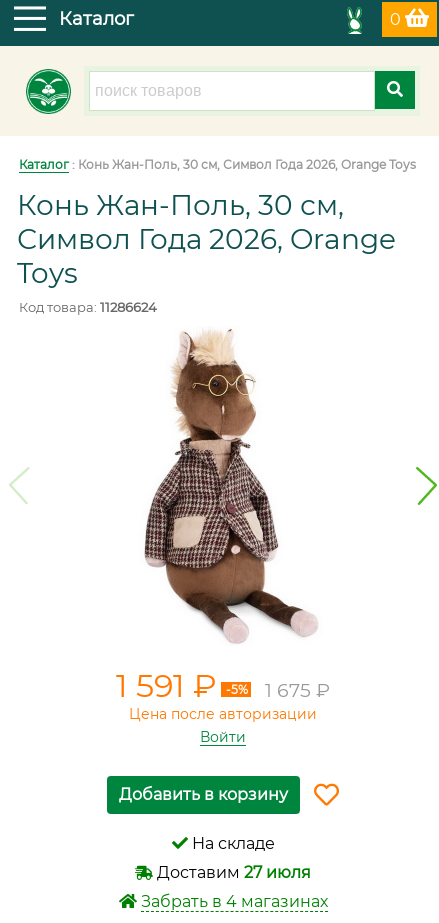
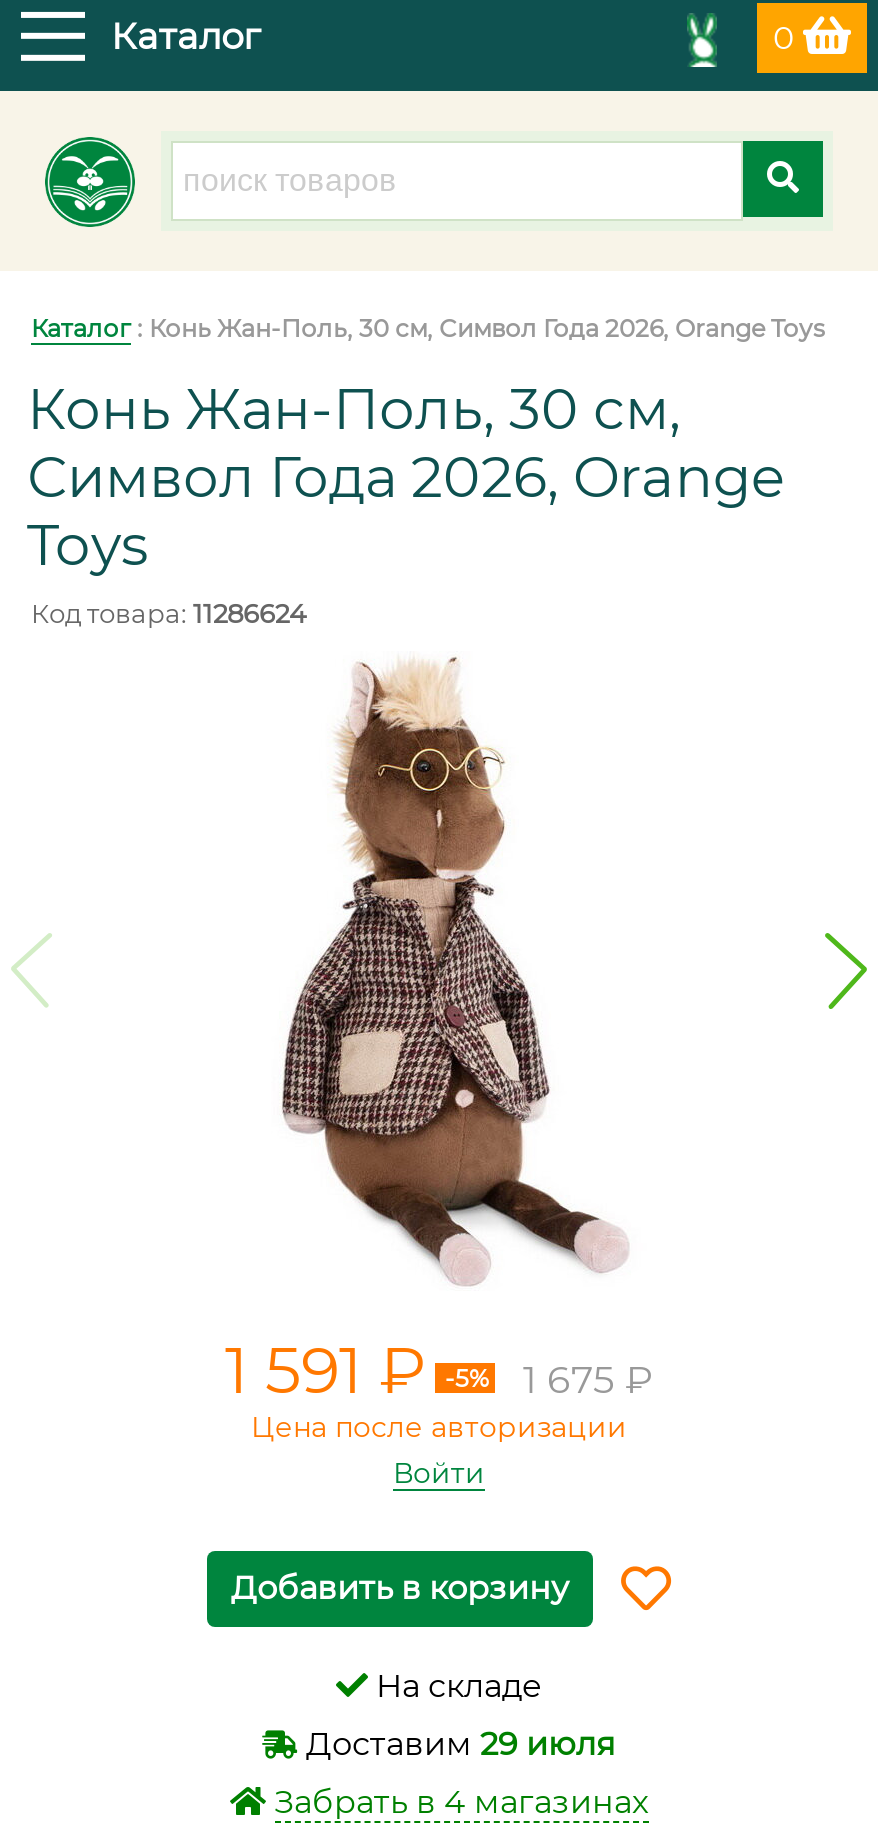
- Доставим 27 июля
+ Доставим 29 июля
